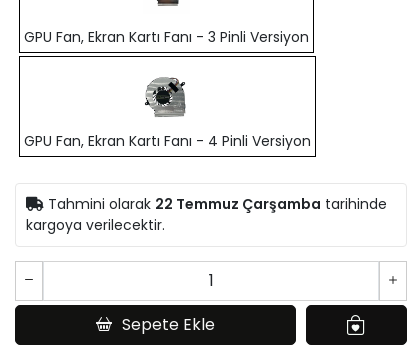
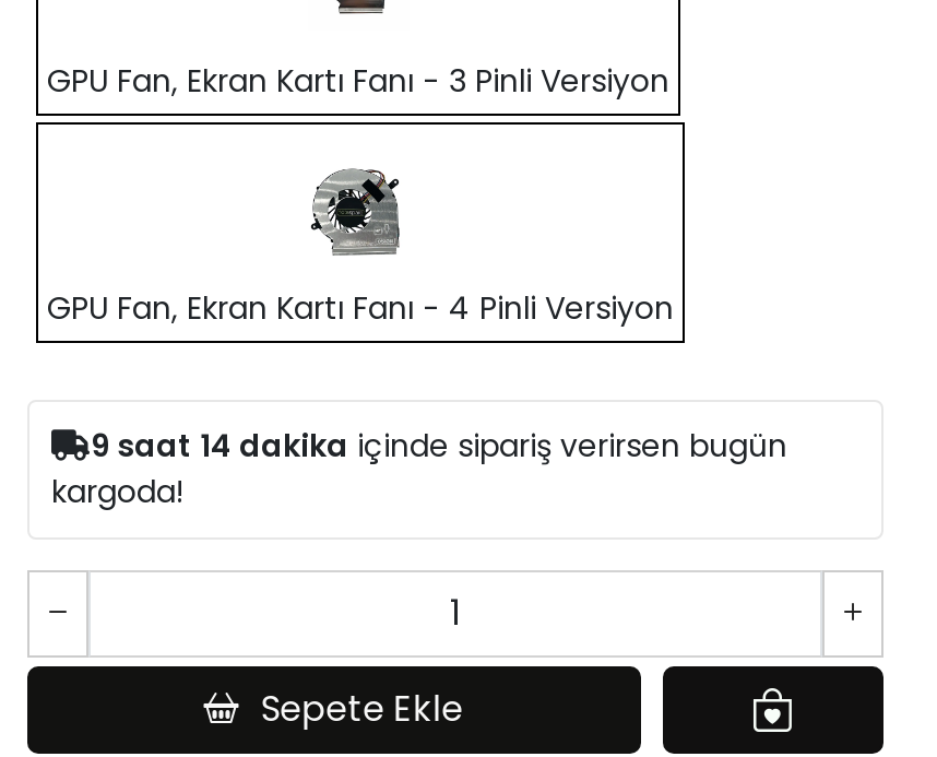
- Tahmini olarak 22 Temmuz Çarşamba tarihinde
- kargoya verilecektir.
+ 9 saat 14 dakika içinde sipariş verirsen bugün
+ kargoda!
